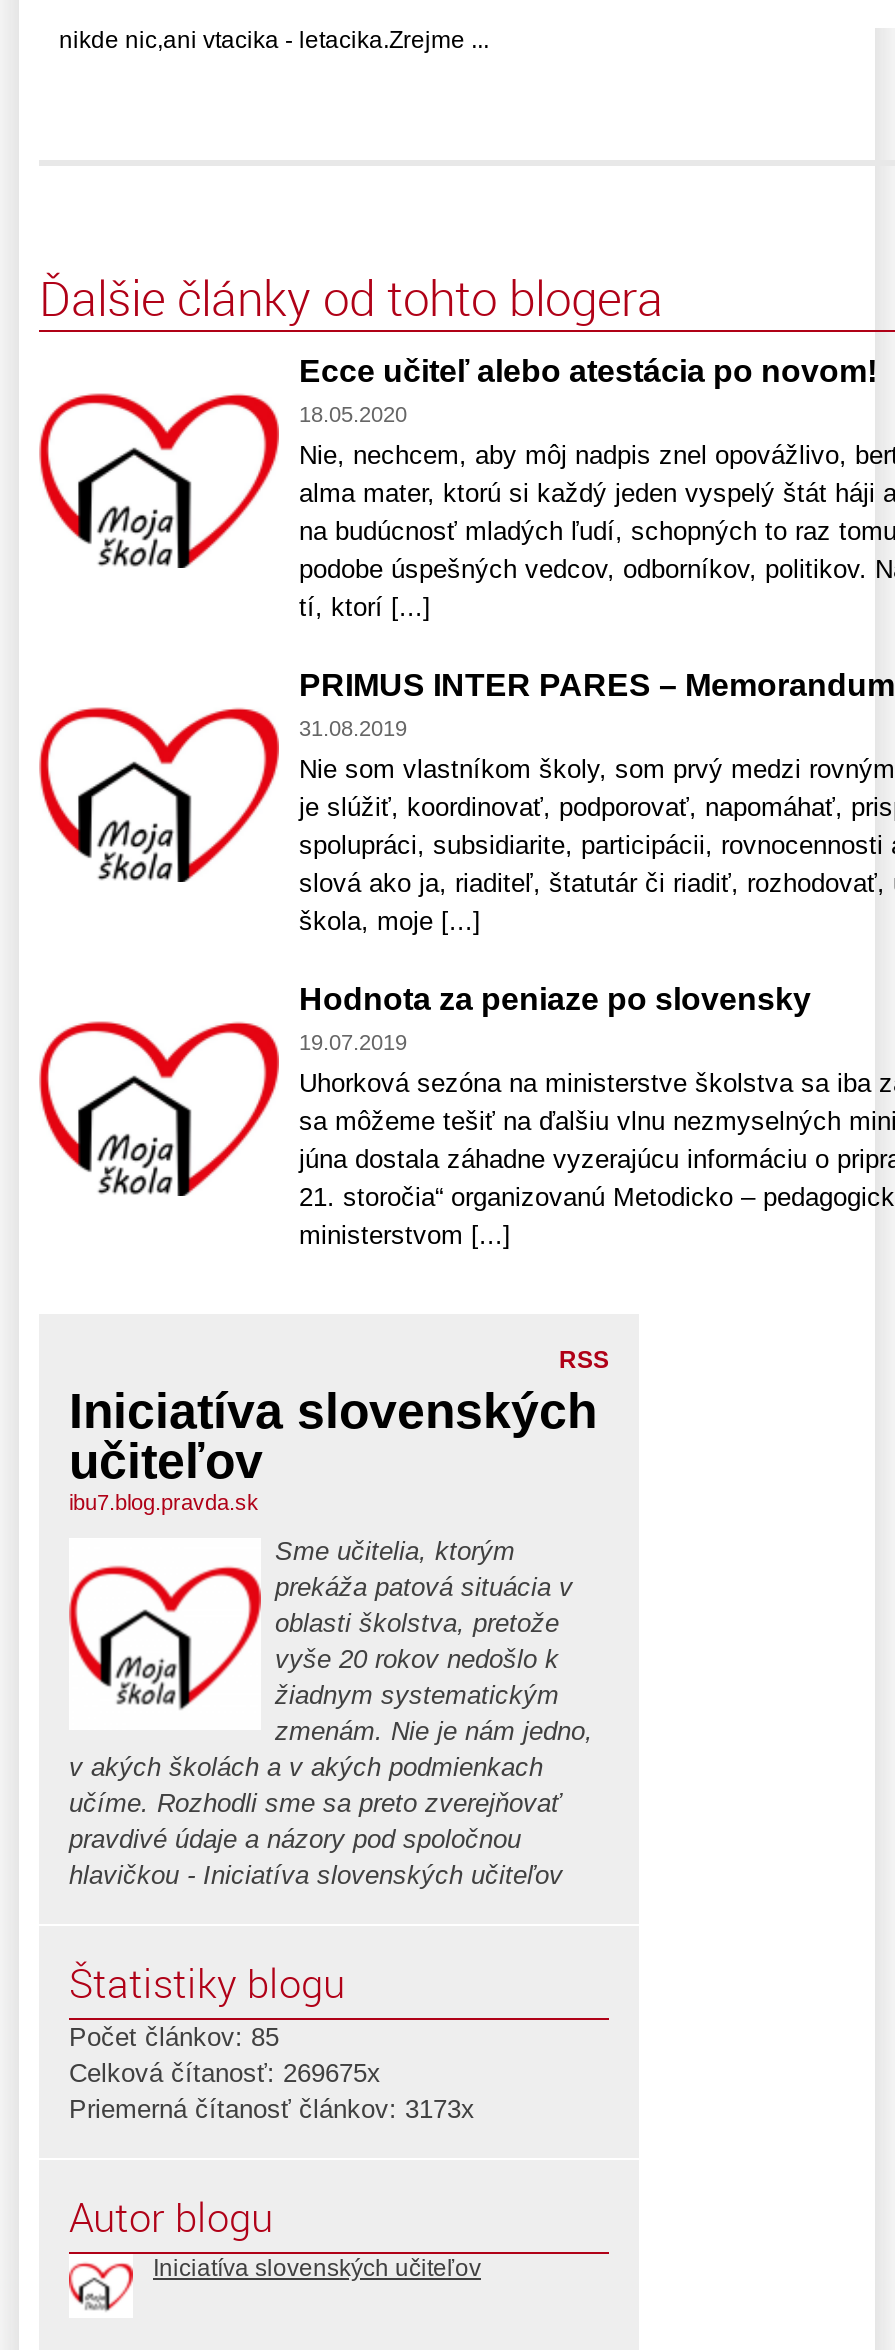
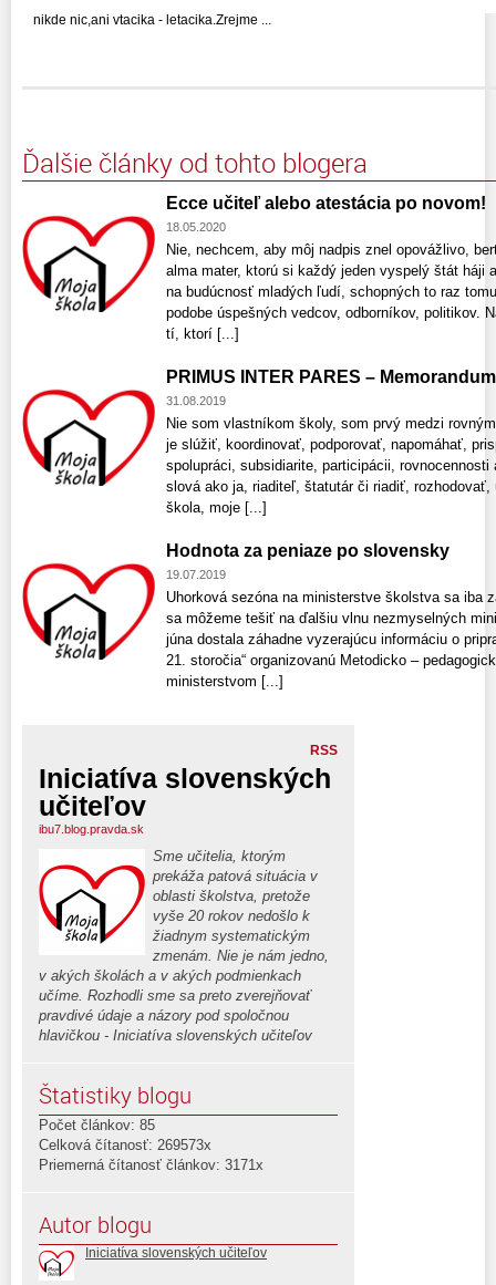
- Celková čítanosť: 269675x
+ Celková čítanosť: 269573x

- Priemerná čítanosť článkov: 3173x
+ Priemerná čítanosť článkov: 3171x
